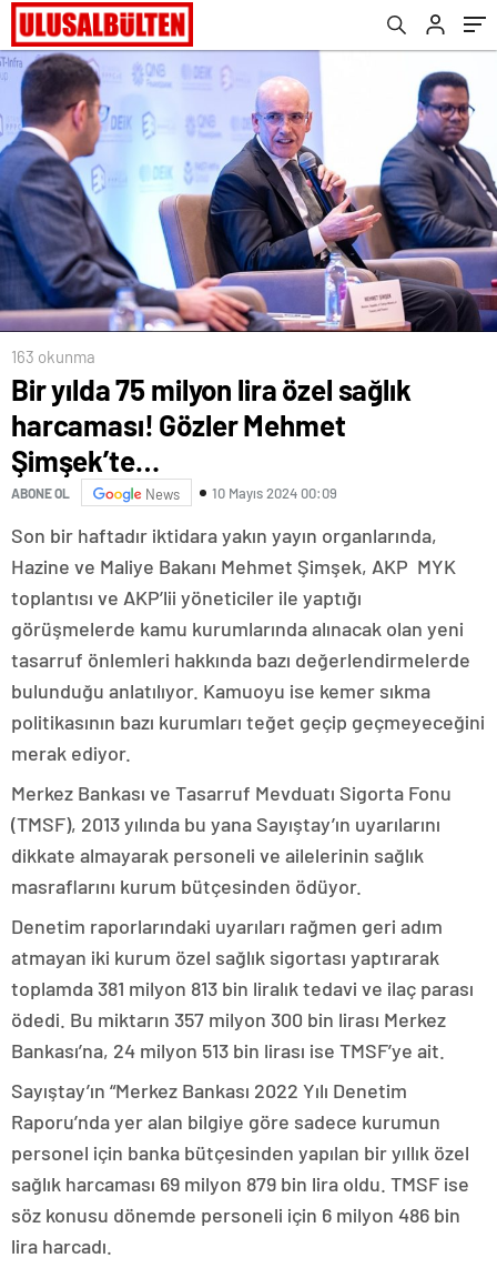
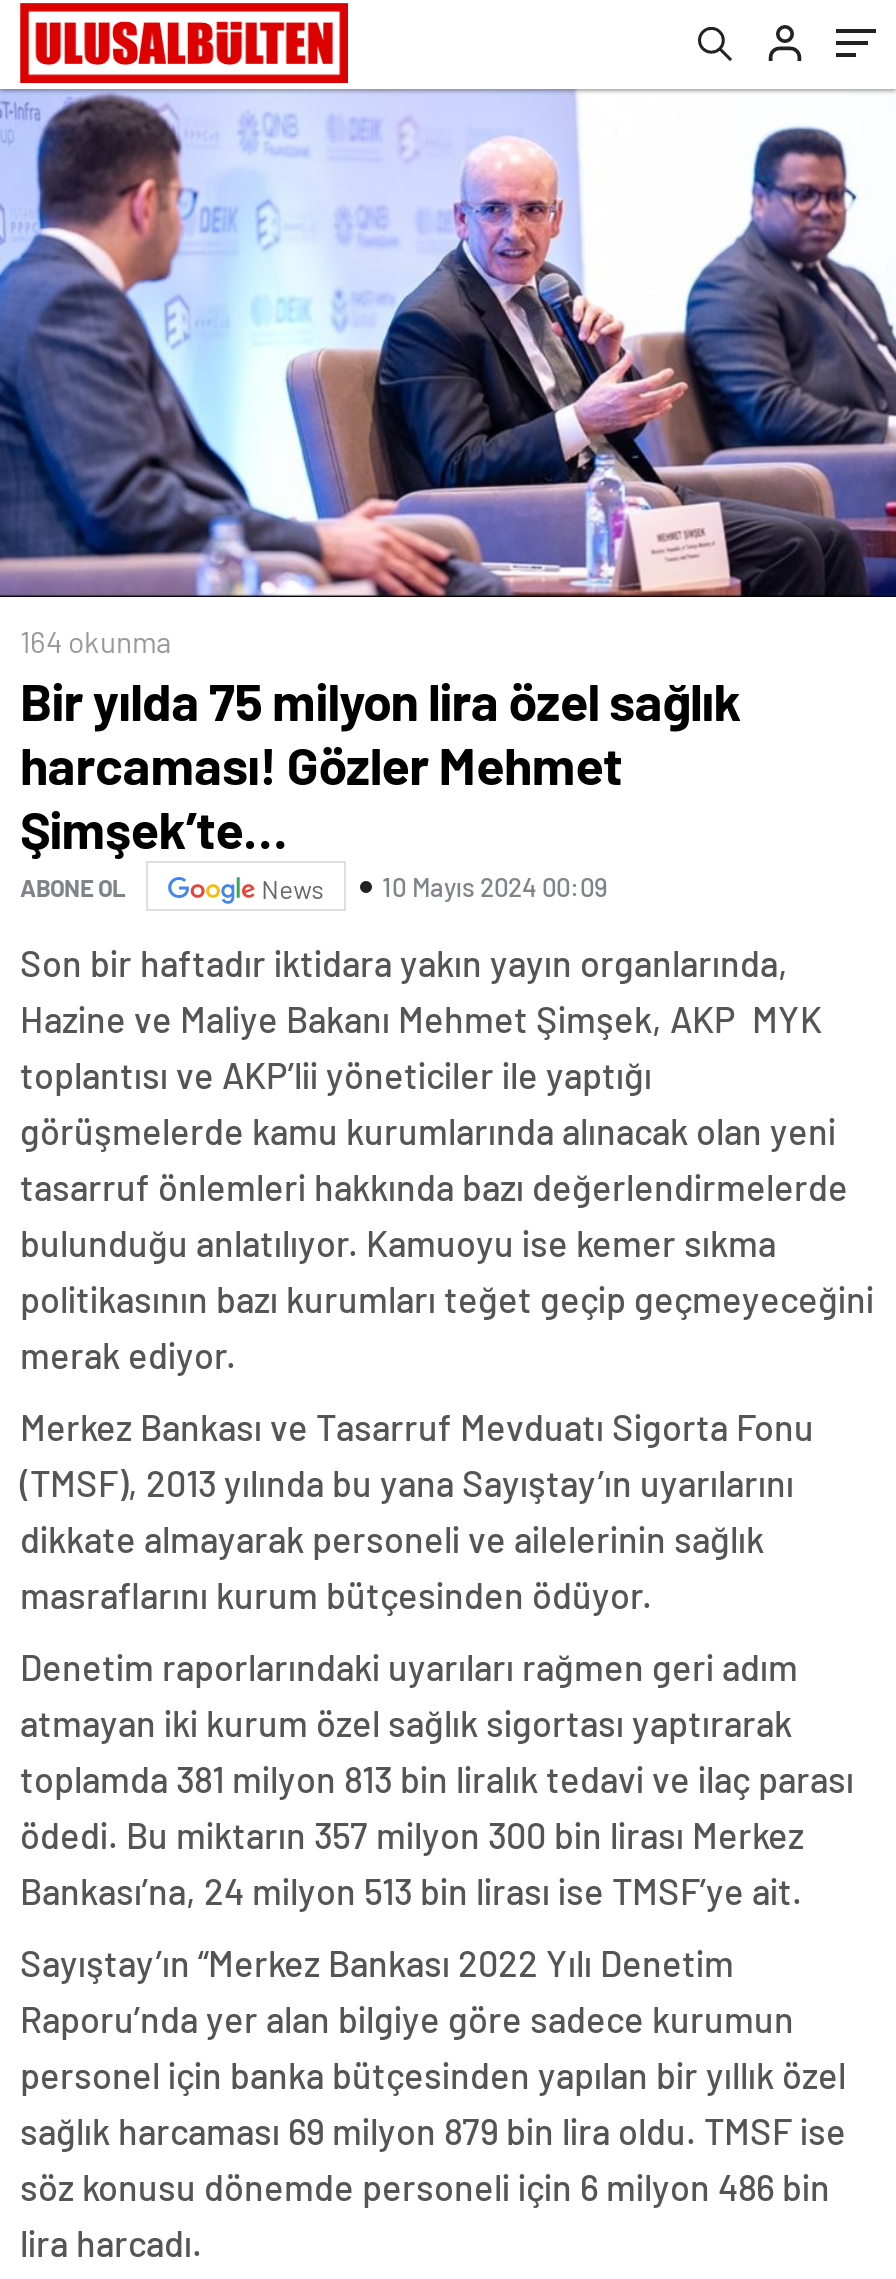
- 163 okunma
+ 164 okunma
